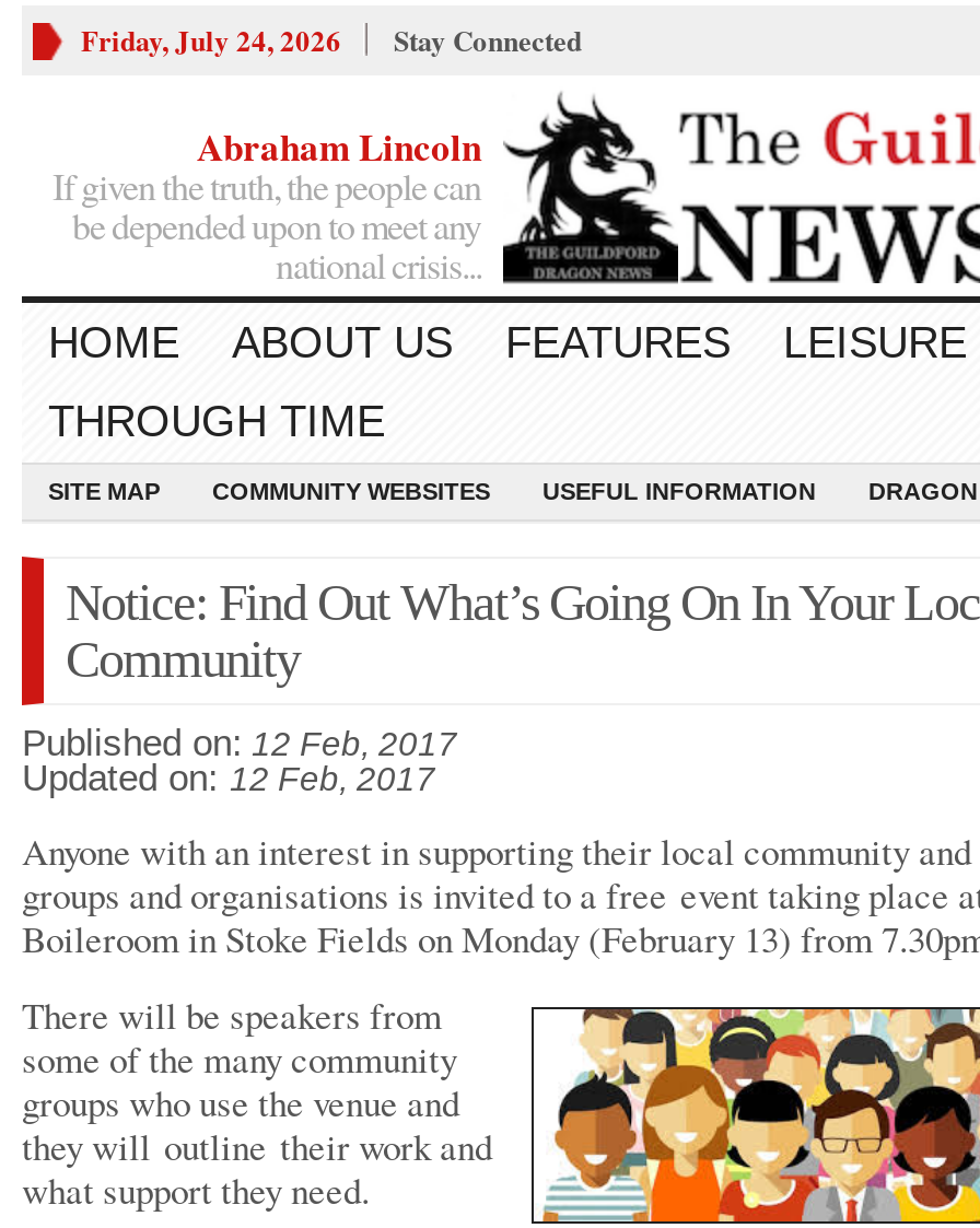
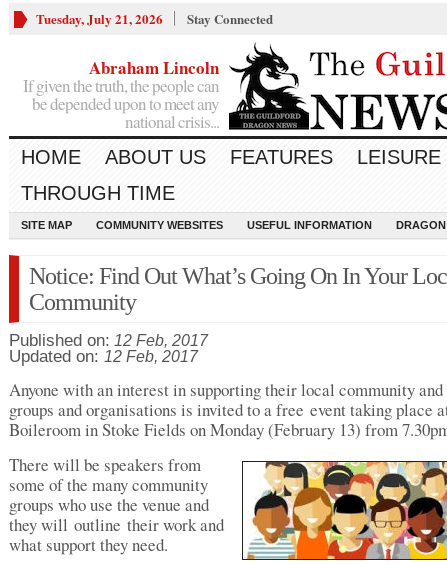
- Friday, July 24, 2026 Stay Connected
+ Tuesday, July 21, 2026 Stay Connected
